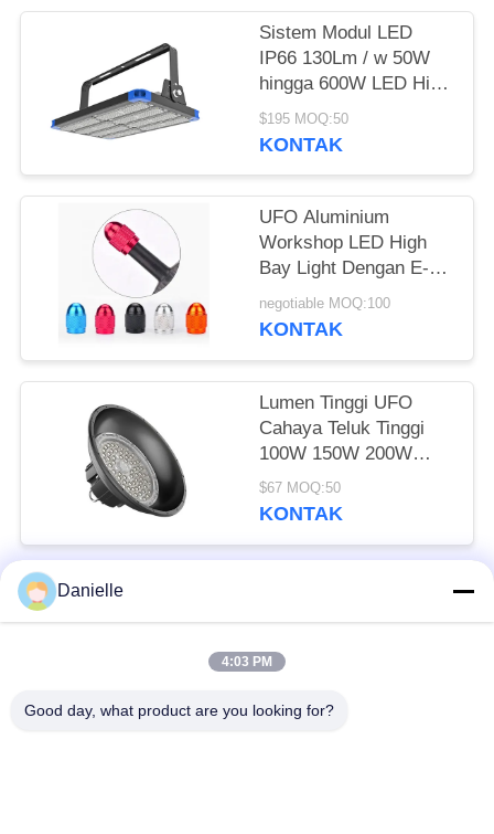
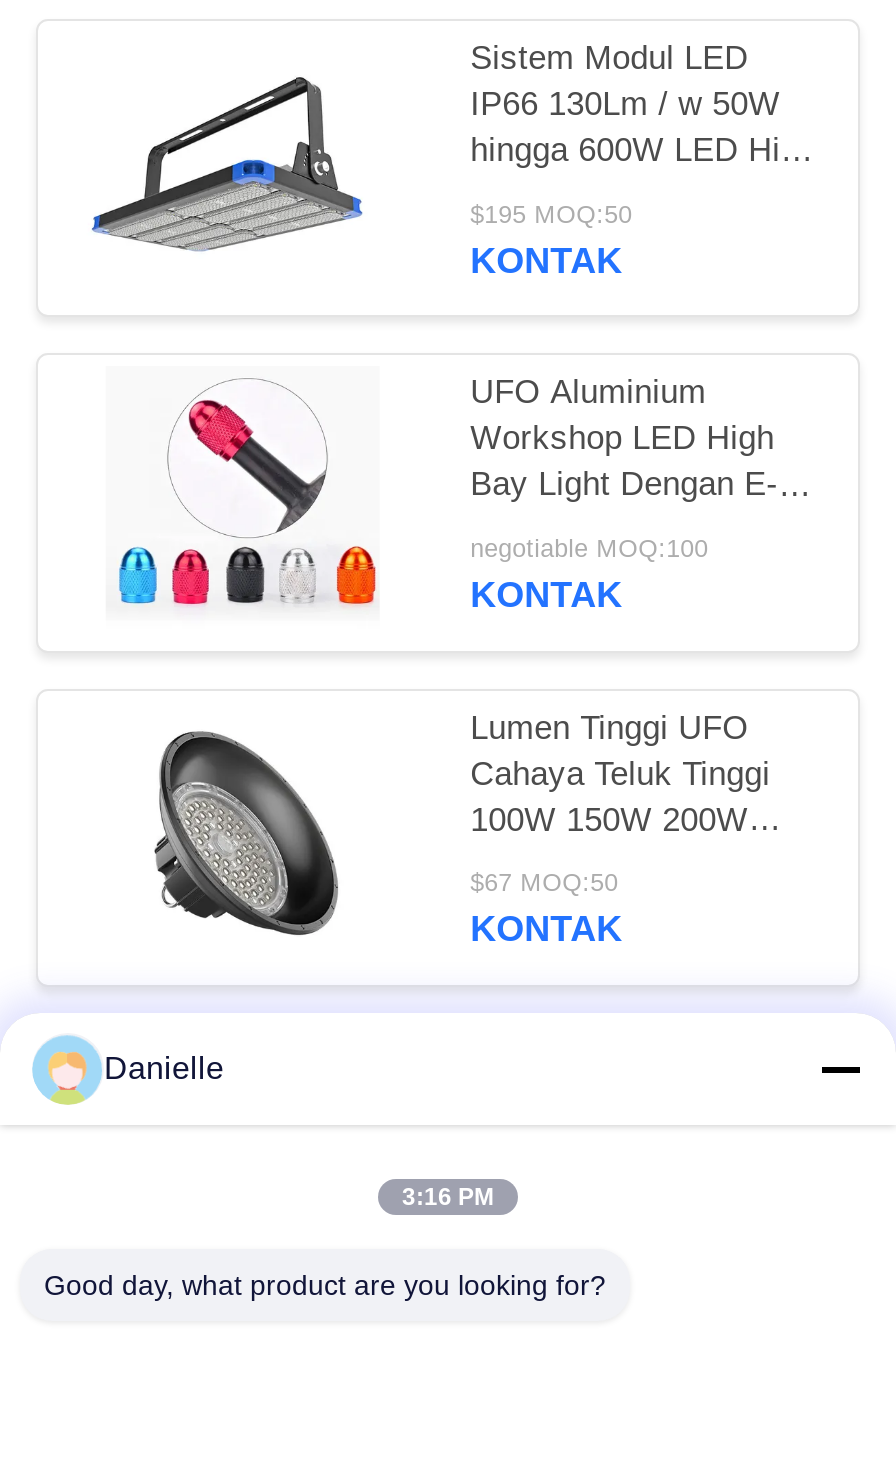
- 4:03 PM
+ 3:16 PM
